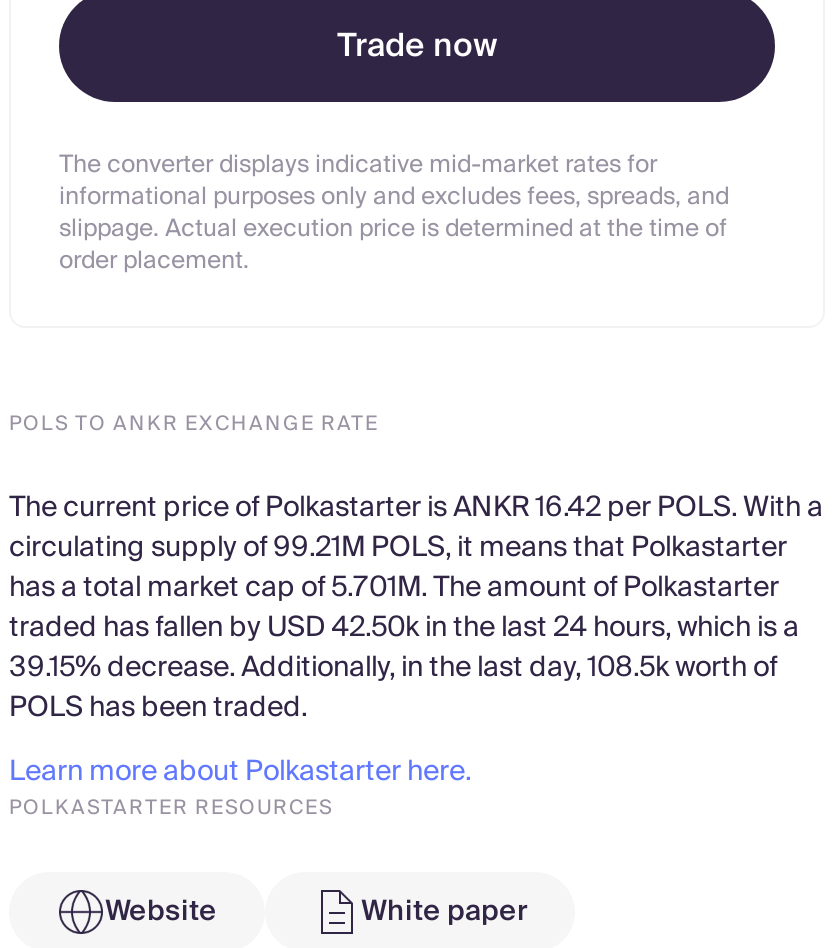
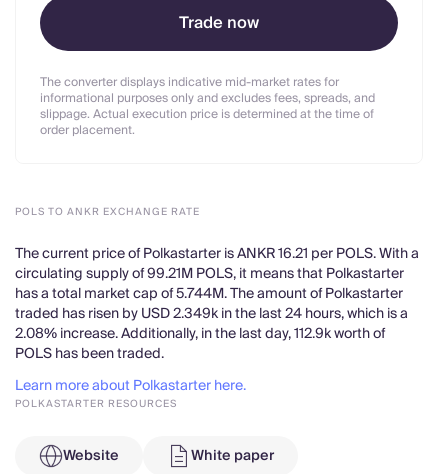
- The current price of Polkastarter is ANKR 16.42 per POLS. With a
+ The current price of Polkastarter is ANKR 16.21 per POLS. With a

- has a total market cap of 5.701M. The amount of Polkastarter
+ has a total market cap of 5.744M. The amount of Polkastarter

- traded has fallen by USD 42.50k in the last 24 hours, which is a
+ traded has risen by USD 2.349k in the last 24 hours, which is a

- 39.15% decrease. Additionally, in the last day, 108.5k worth of
+ 2.08% increase. Additionally, in the last day, 112.9k worth of
